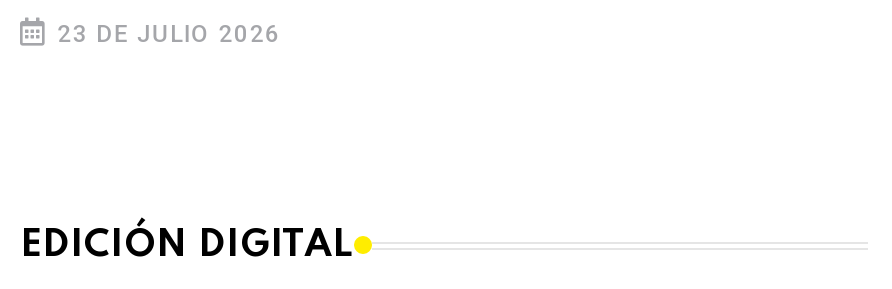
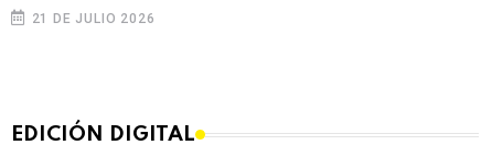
- 23 DE JULIO 2026
+ 21 DE JULIO 2026
